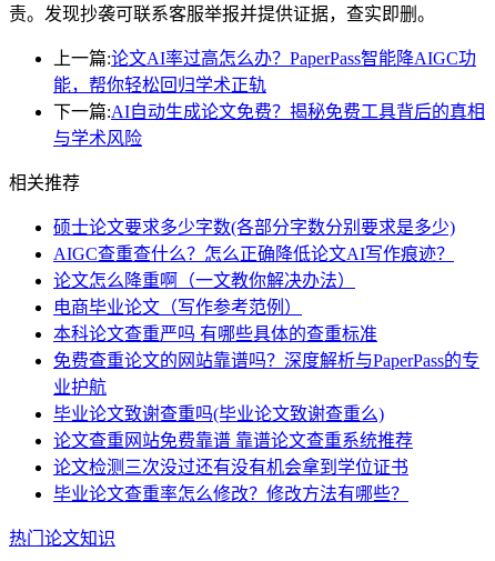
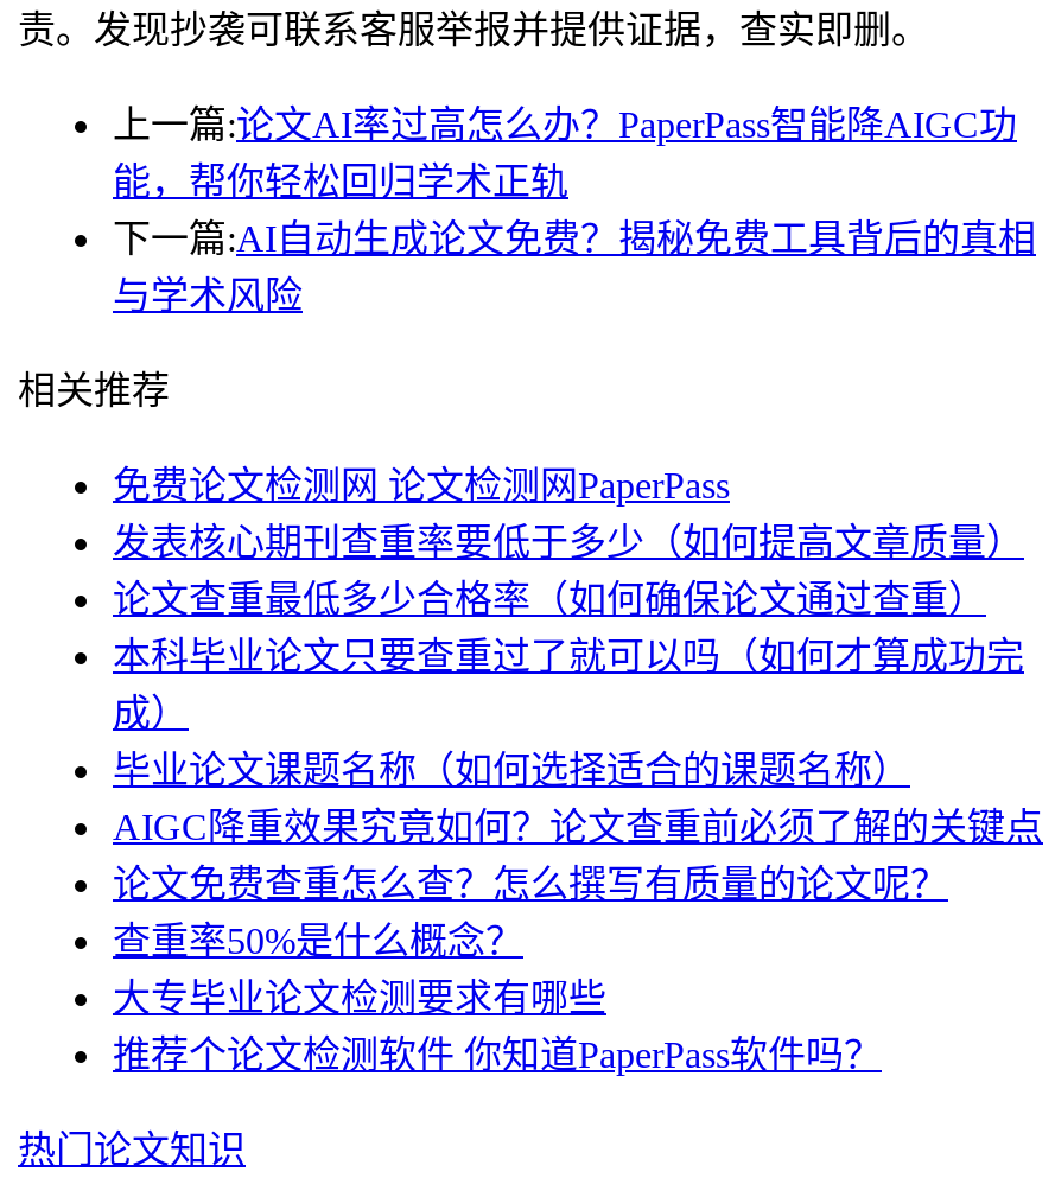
- 硕士论文要求多少字数(各部分字数分别要求是多少)
- AIGC查重查什么？怎么正确降低论文AI写作痕迹？
- 论文怎么降重啊（一文教你解决办法）
- 电商毕业论文（写作参考范例）
- 本科论文查重严吗 有哪些具体的查重标准
- 免费查重论文的网站靠谱吗？深度解析与PaperPass的专
- 业护航
- 毕业论文致谢查重吗(毕业论文致谢查重么)
- 论文查重网站免费靠谱 靠谱论文查重系统推荐
- 论文检测三次没过还有没有机会拿到学位证书
- 毕业论文查重率怎么修改？修改方法有哪些？
+ 免费论文检测网 论文检测网PaperPass
+ 发表核心期刊查重率要低于多少（如何提高文章质量）
+ 论文查重最低多少合格率（如何确保论文通过查重）
+ 本科毕业论文只要查重过了就可以吗（如何才算成功完
+ 成）
+ 毕业论文课题名称（如何选择适合的课题名称）
+ AIGC降重效果究竟如何？论文查重前必须了解的关键点
+ 论文免费查重怎么查？怎么撰写有质量的论文呢？
+ 查重率50%是什么概念？
+ 大专毕业论文检测要求有哪些
+ 推荐个论文检测软件 你知道PaperPass软件吗？
